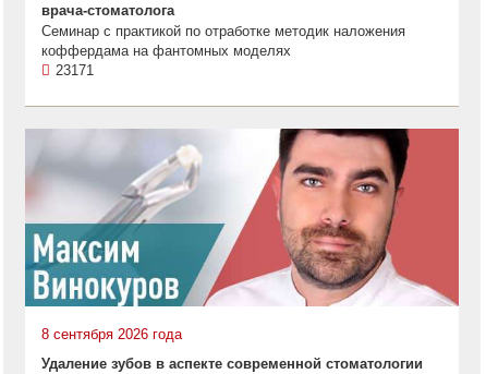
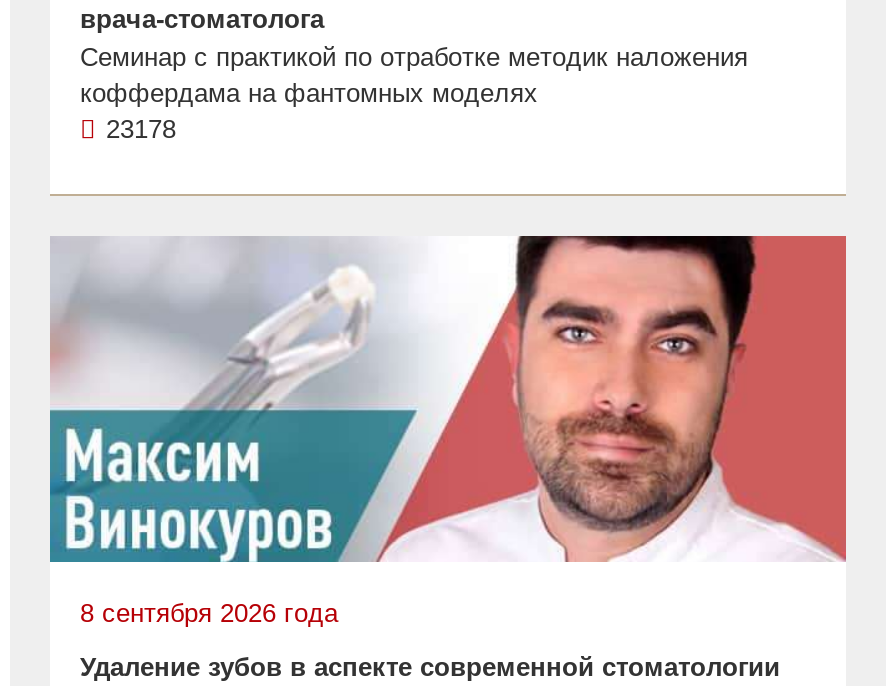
- 23171
+ 23178
